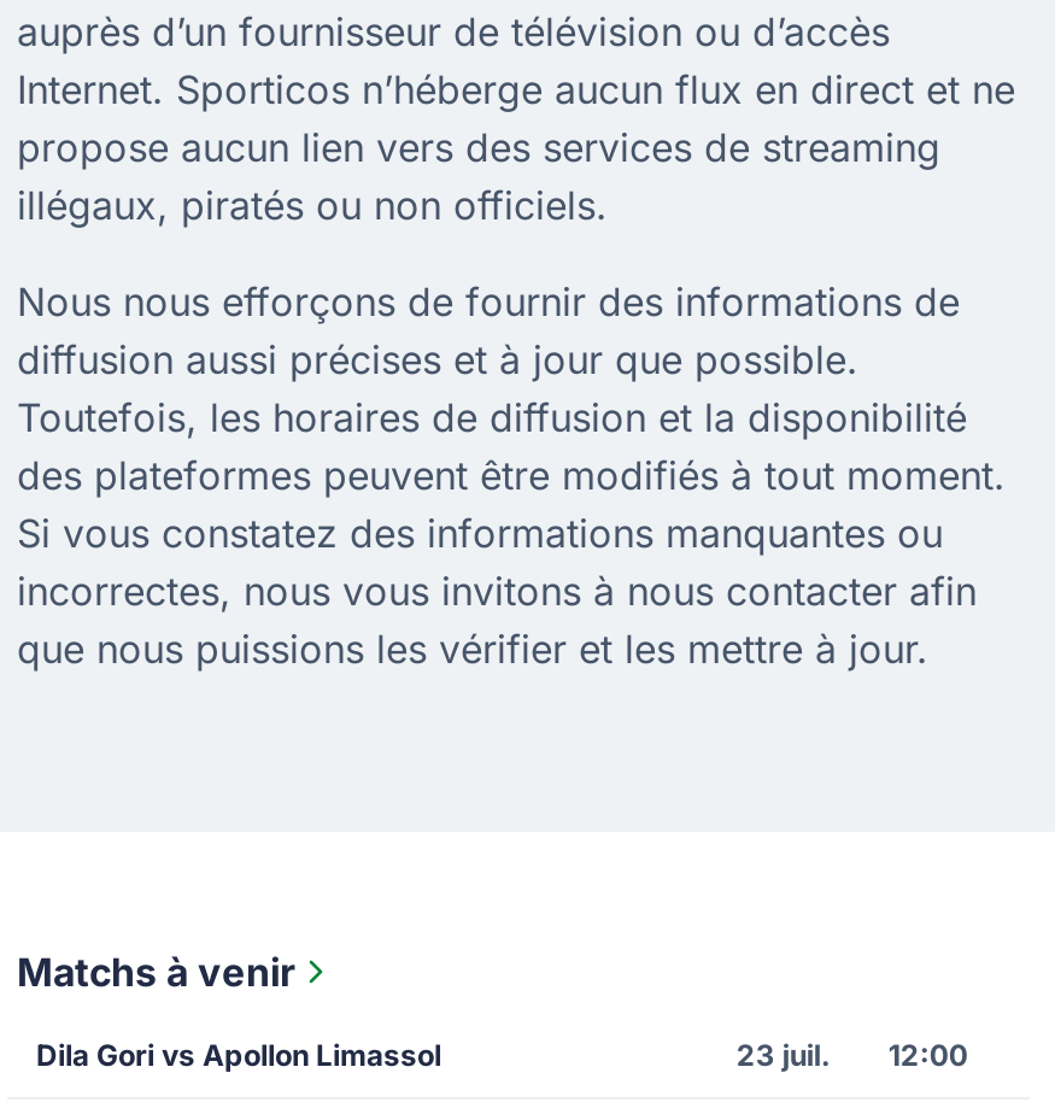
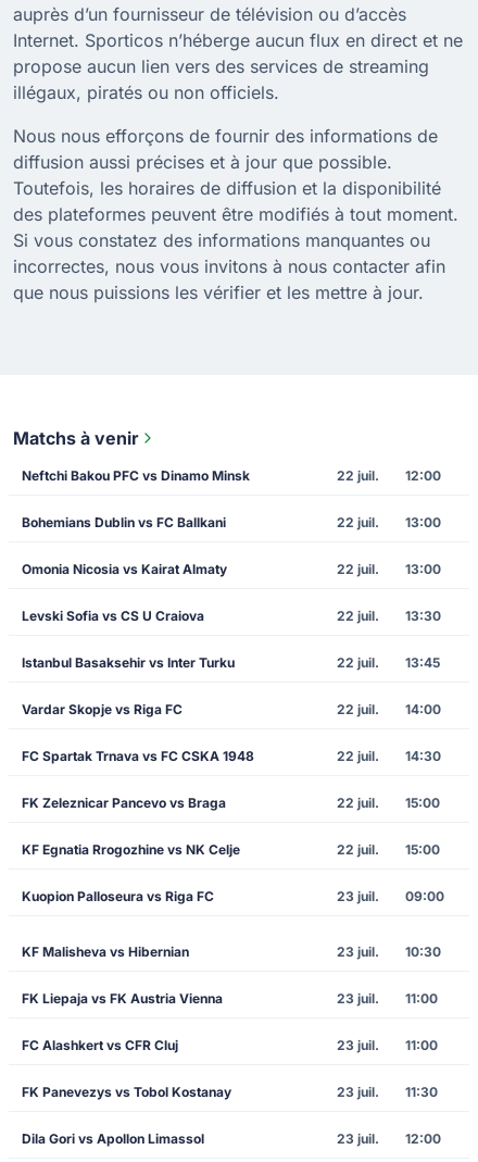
+ Neftchi Bakou PFC vs Dinamo Minsk
+ 22 juil.
+ 12:00
+ Bohemians Dublin vs FC Ballkani
+ 22 juil.
+ 13:00
+ Omonia Nicosia vs Kairat Almaty
+ 22 juil.
+ 13:00
+ Levski Sofia vs CS U Craiova
+ 22 juil.
+ 13:30
+ Istanbul Basaksehir vs Inter Turku
+ 22 juil.
+ 13:45
+ Vardar Skopje vs Riga FC
+ 22 juil.
+ 14:00
+ FC Spartak Trnava vs FC CSKA 1948
+ 22 juil.
+ 14:30
+ FK Zeleznicar Pancevo vs Braga
+ 22 juil.
+ 15:00
+ KF Egnatia Rrogozhine vs NK Celje
+ 22 juil.
+ 15:00
+ Kuopion Palloseura vs Riga FC
+ 23 juil.
+ 09:00
+ KF Malisheva vs Hibernian
+ 23 juil.
+ 10:30
+ FK Liepaja vs FK Austria Vienna
+ 23 juil.
+ 11:00
+ FC Alashkert vs CFR Cluj
+ 23 juil.
+ 11:00
+ FK Panevezys vs Tobol Kostanay
+ 23 juil.
+ 11:30
